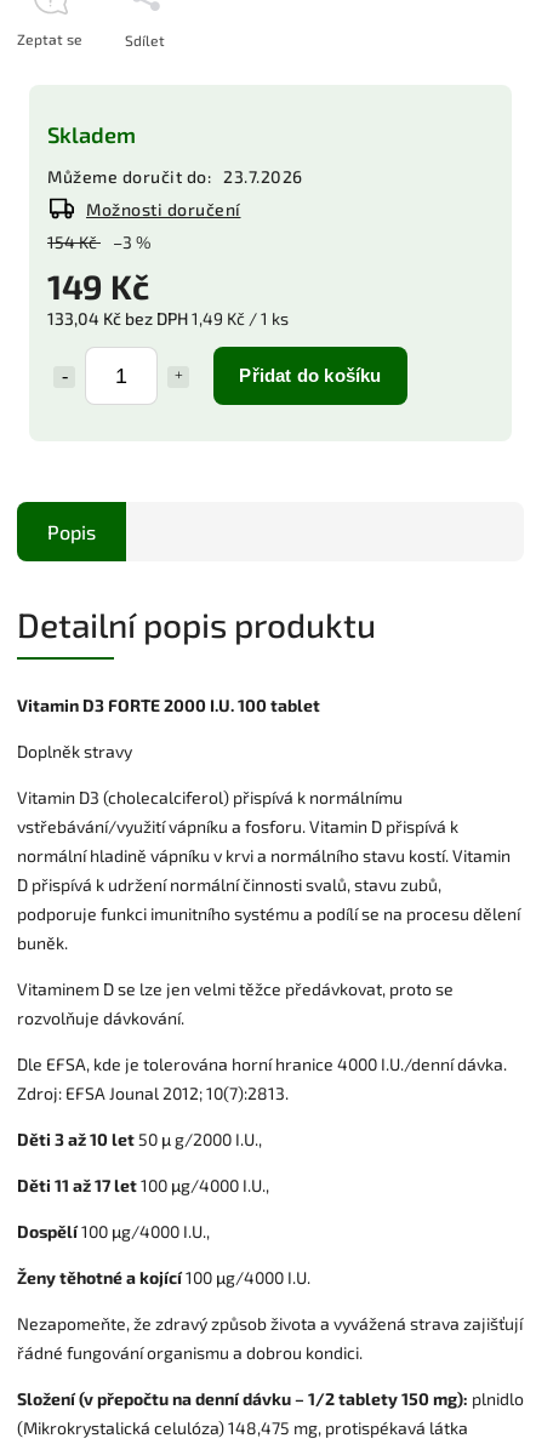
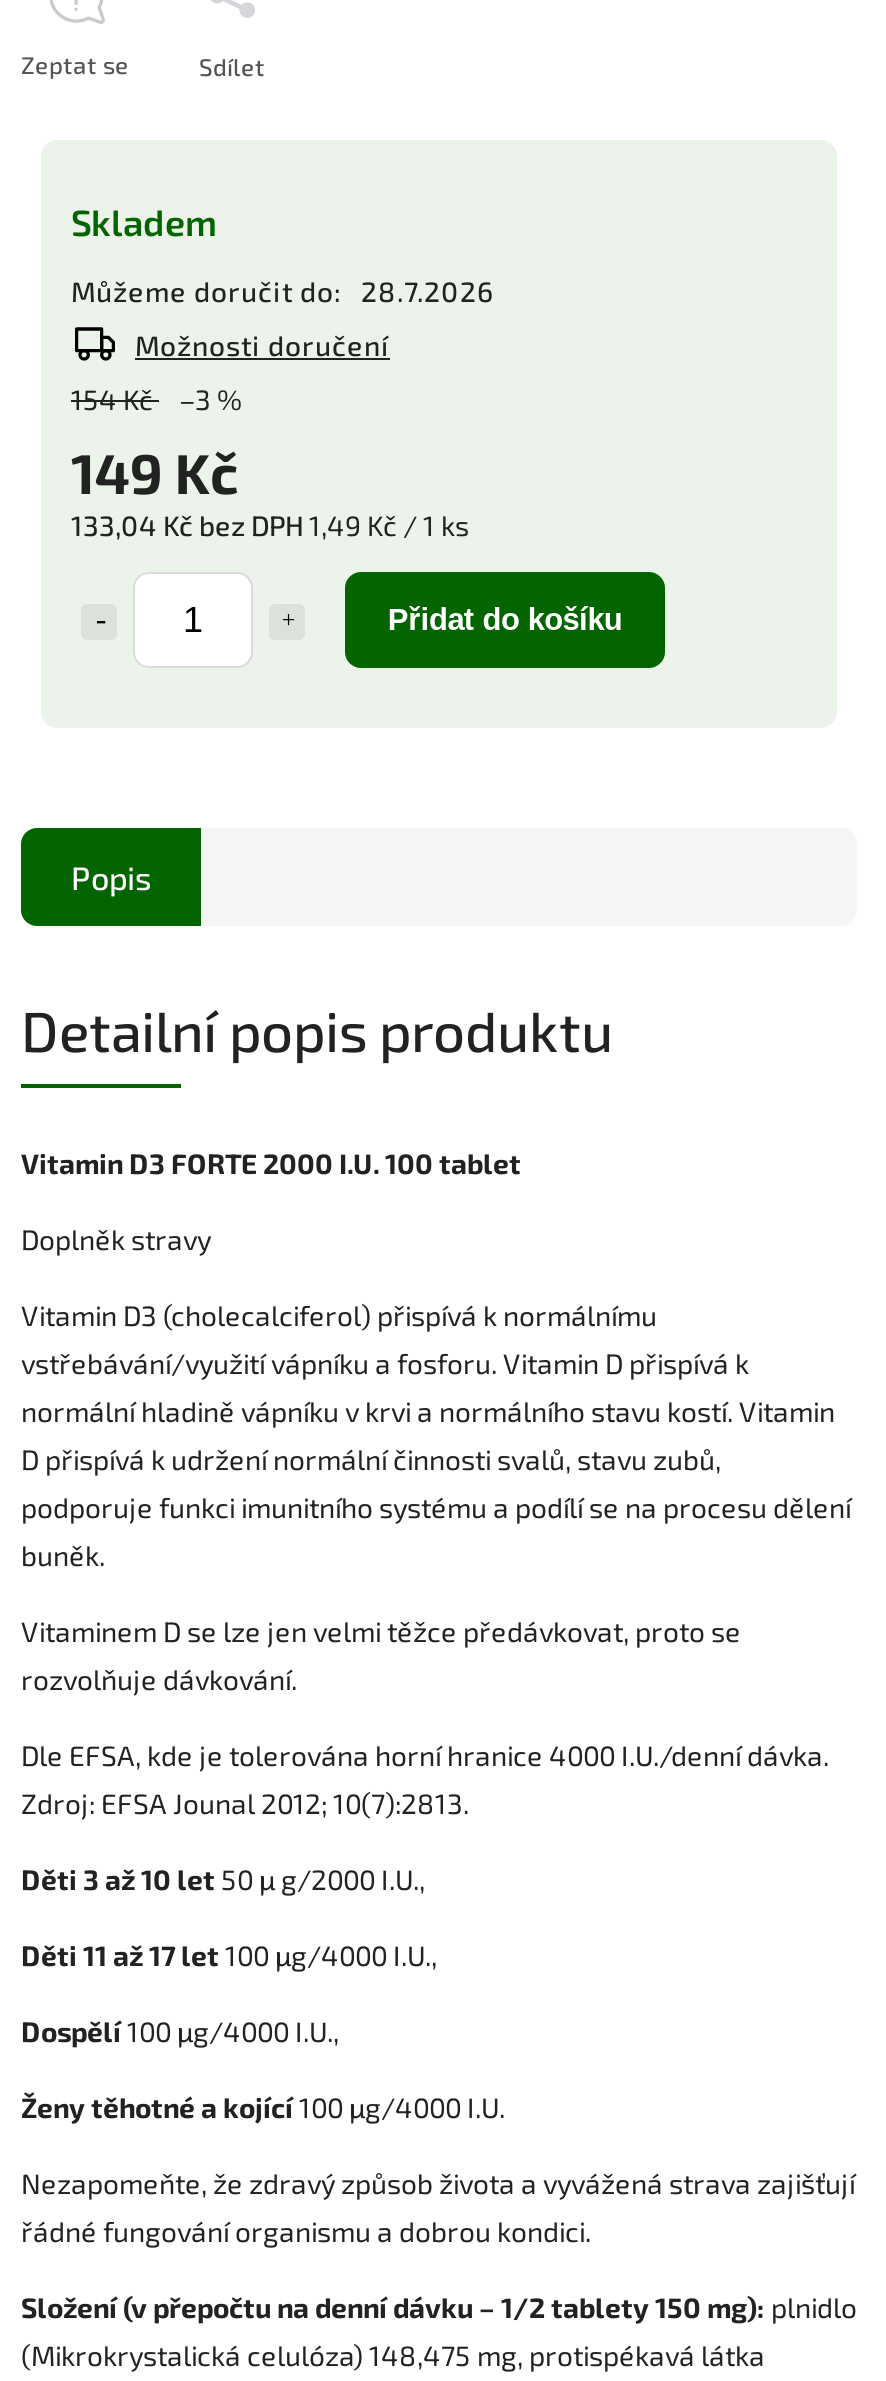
- Můžeme doručit do: 23.7.2026
+ Můžeme doručit do: 28.7.2026
